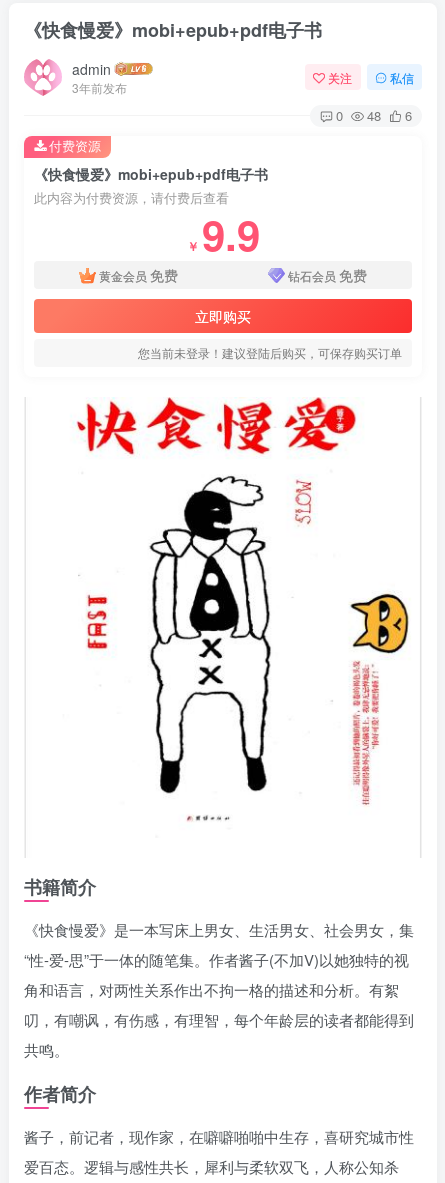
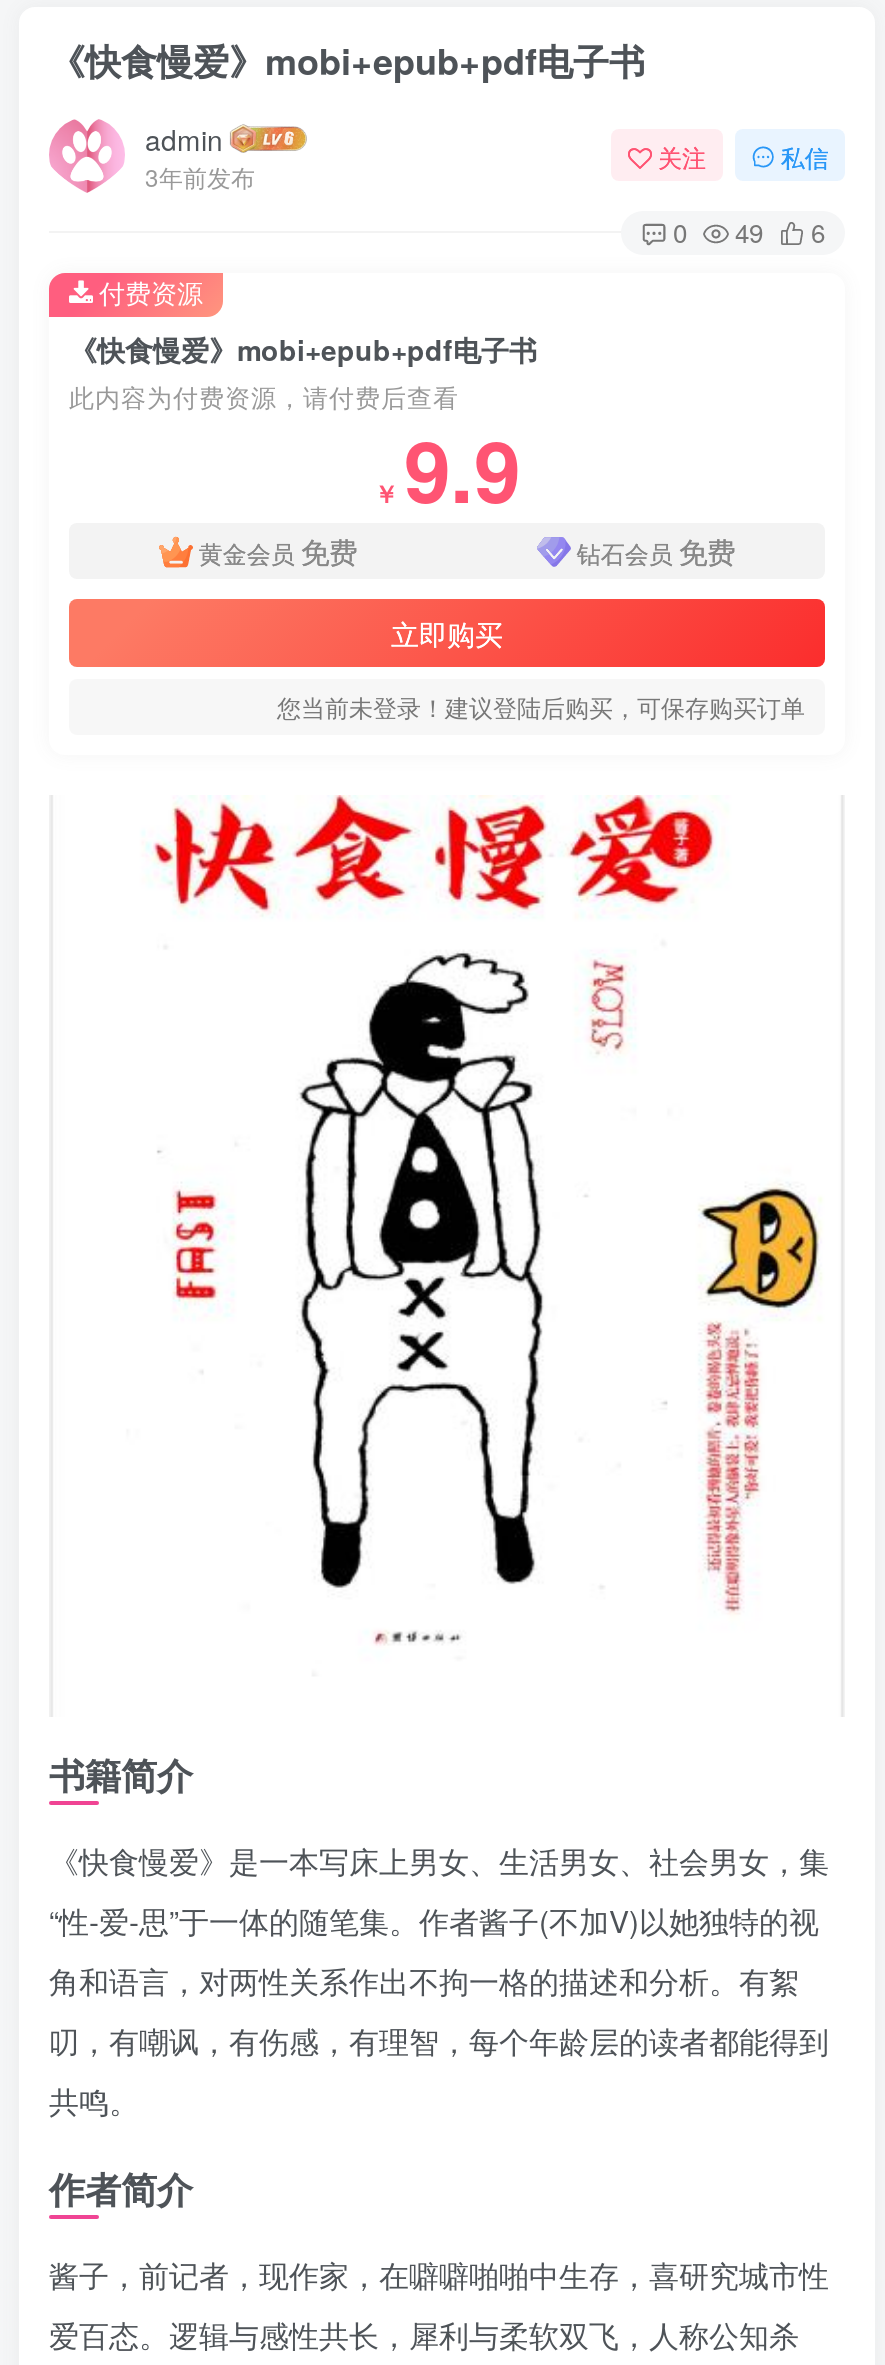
- 0 48 6
+ 0 49 6
